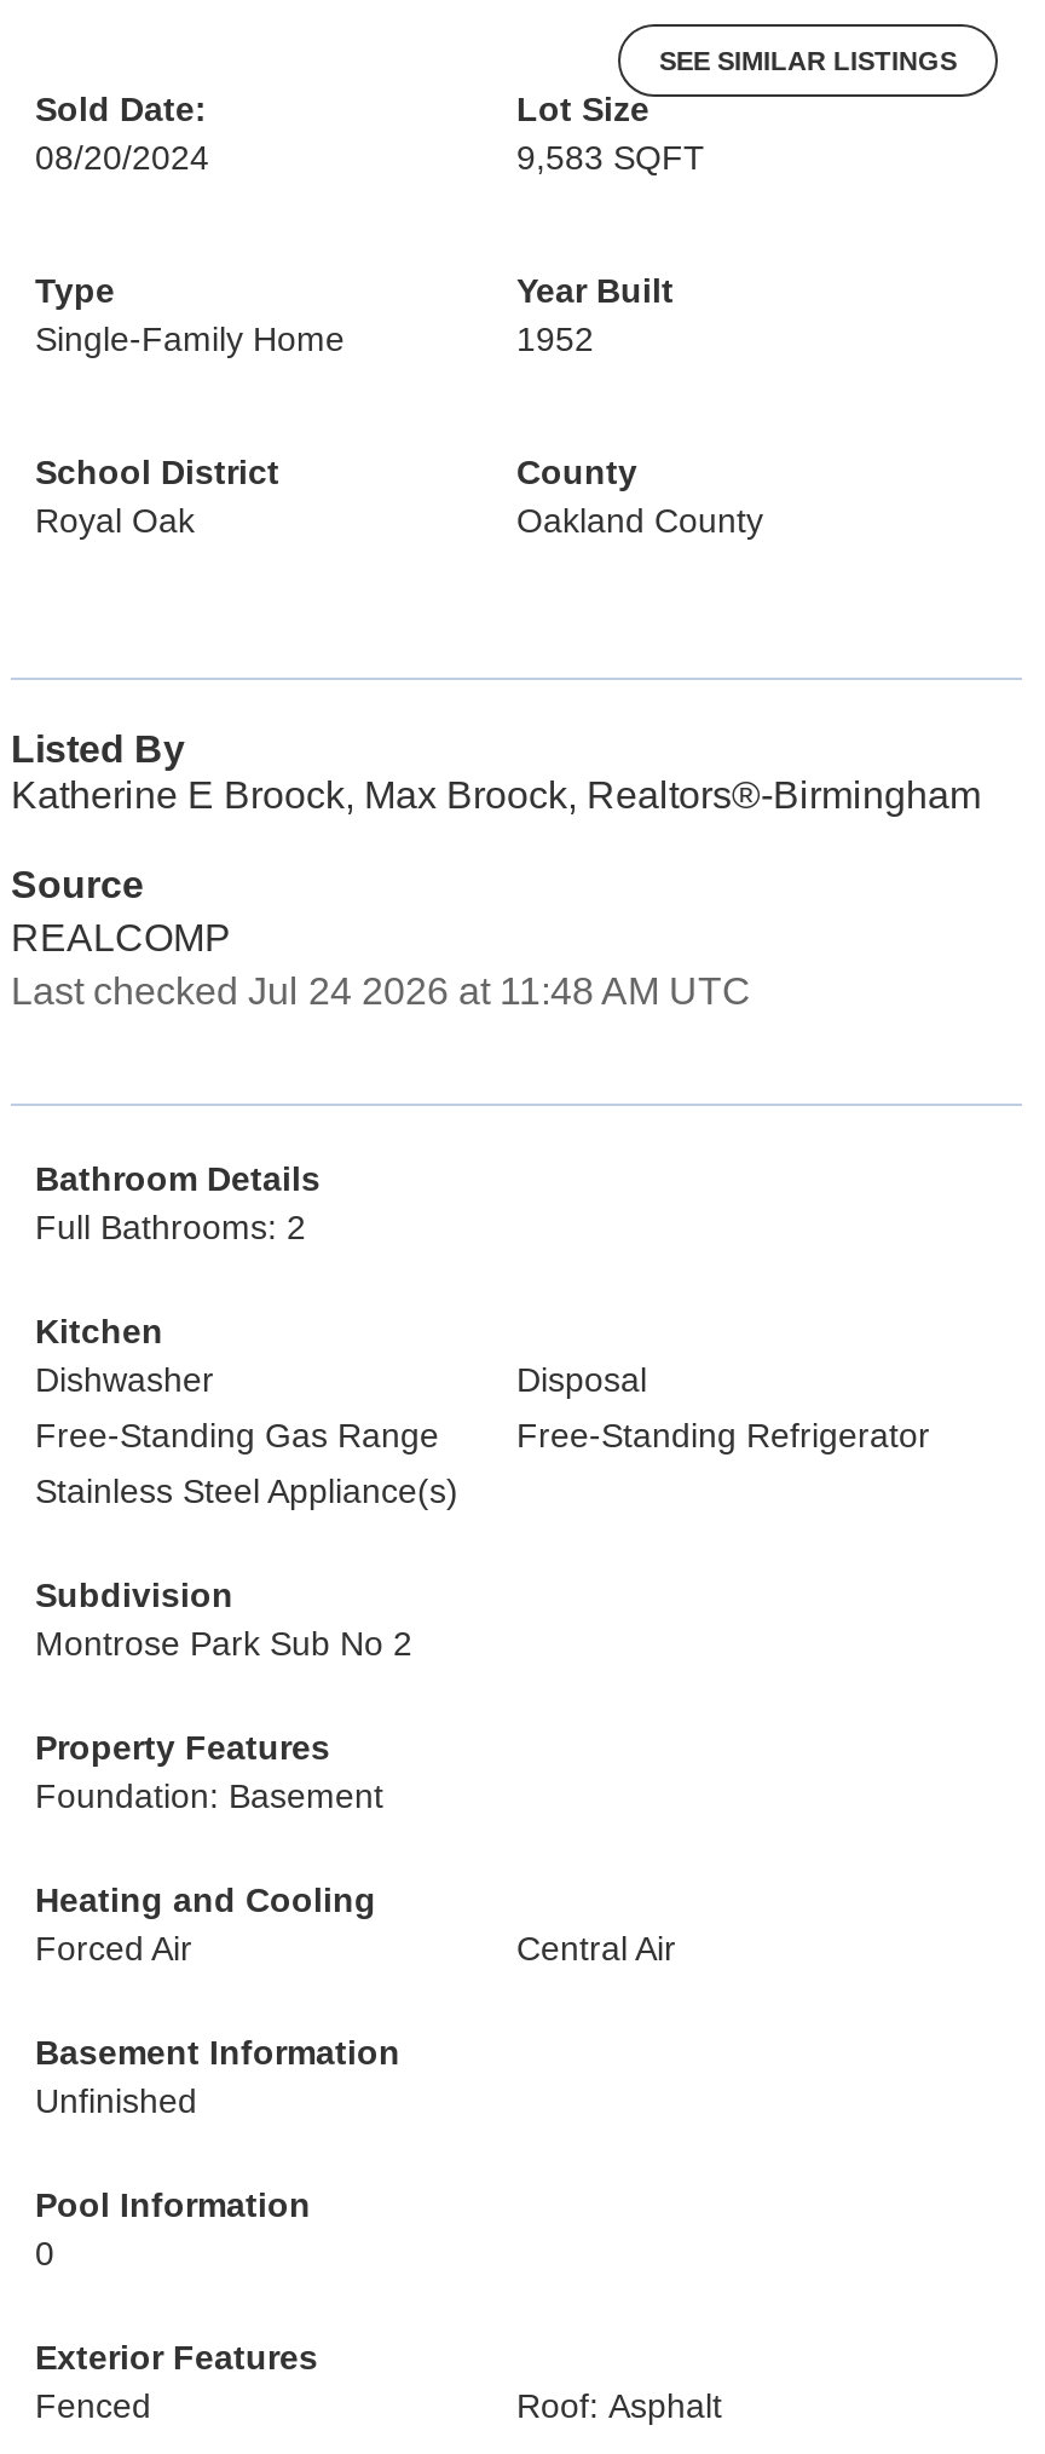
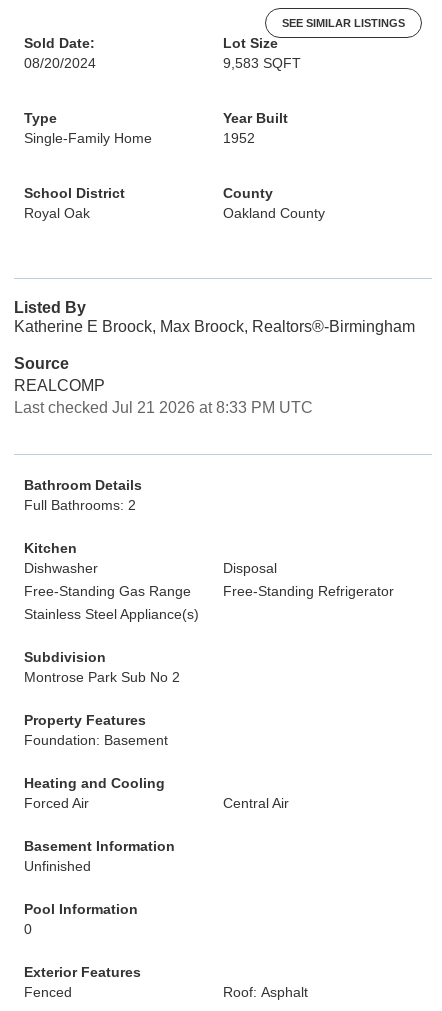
- Last checked Jul 24 2026 at 11:48 AM UTC
+ Last checked Jul 21 2026 at 8:33 PM UTC
